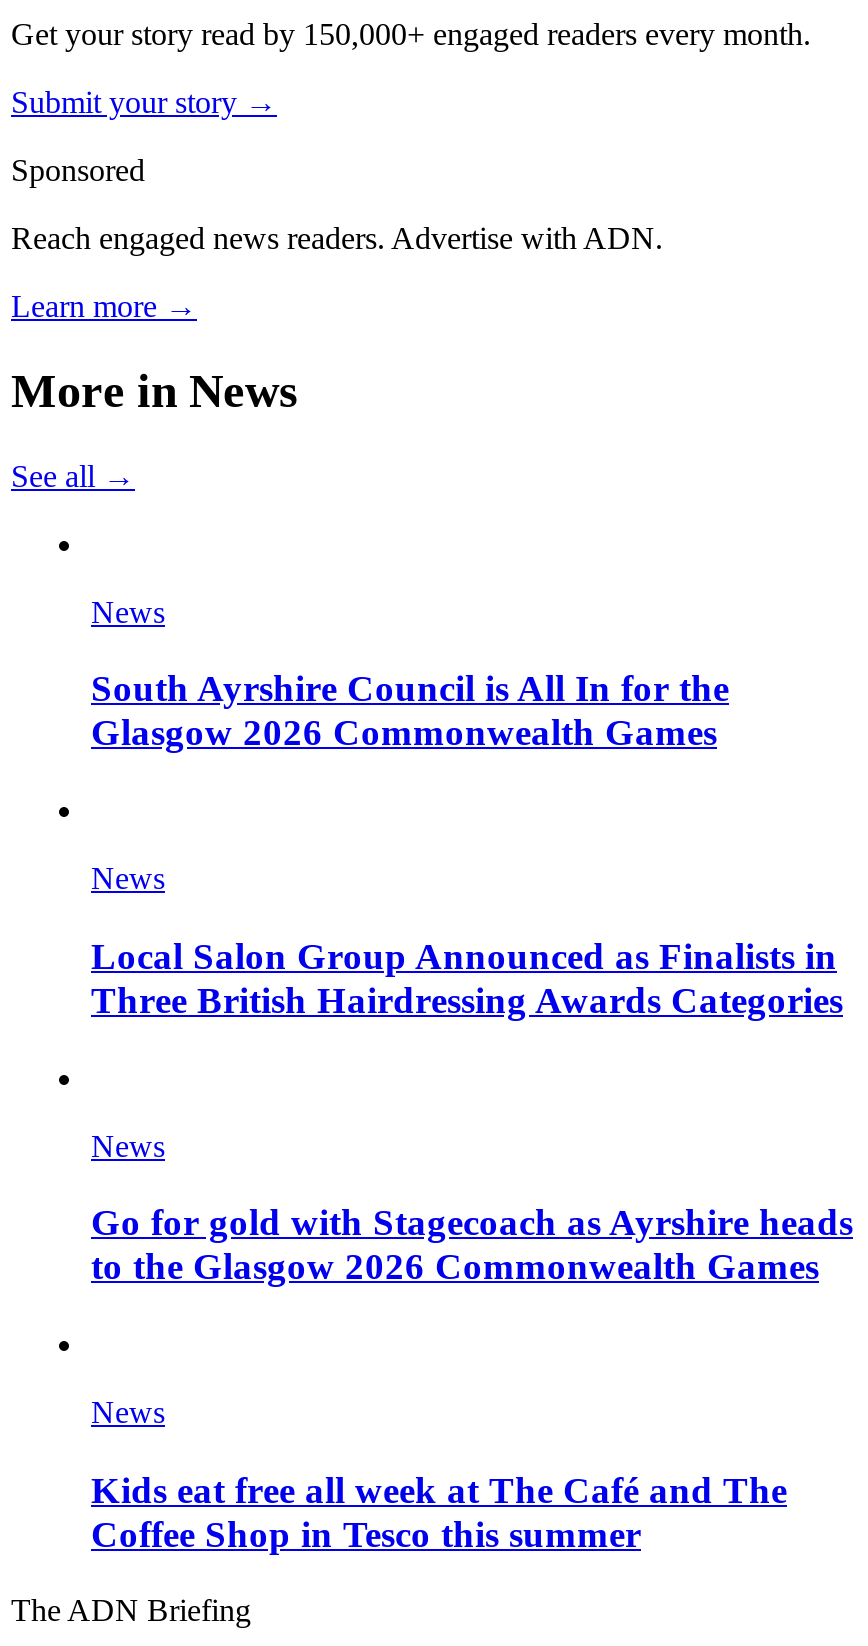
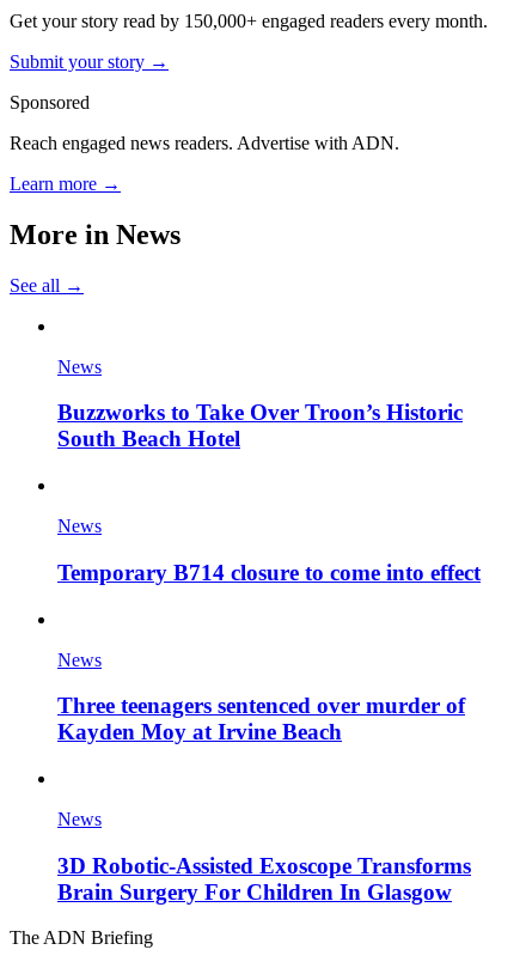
- South Ayrshire Council is All In for the
- Glasgow 2026 Commonwealth Games
+ Buzzworks to Take Over Troon’s Historic
+ South Beach Hotel

- Local Salon Group Announced as Finalists in
- Three British Hairdressing Awards Categories
+ Temporary B714 closure to come into effect

- Go for gold with Stagecoach as Ayrshire heads
- to the Glasgow 2026 Commonwealth Games
+ Three teenagers sentenced over murder of
+ Kayden Moy at Irvine Beach

- Kids eat free all week at The Café and The
- Coffee Shop in Tesco this summer
+ 3D Robotic-Assisted Exoscope Transforms
+ Brain Surgery For Children In Glasgow
